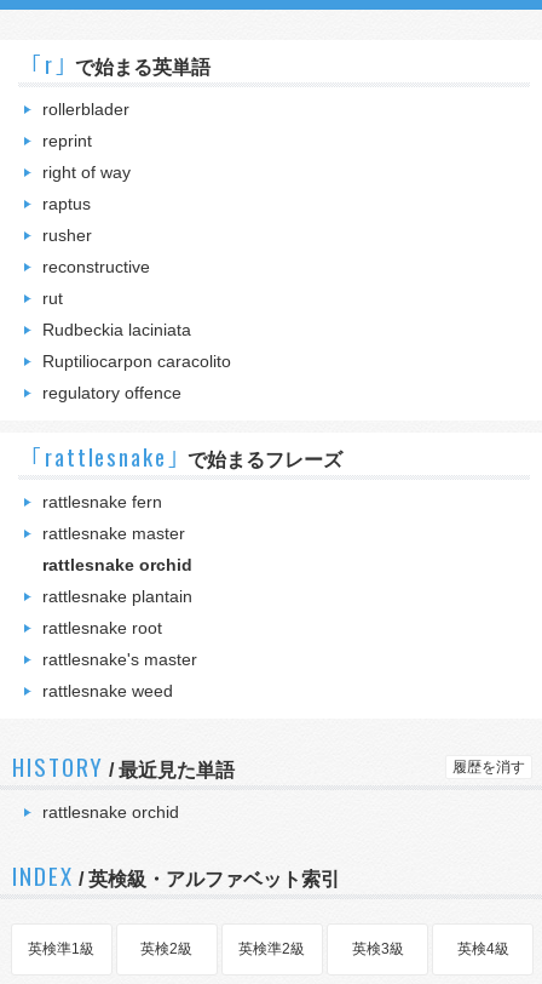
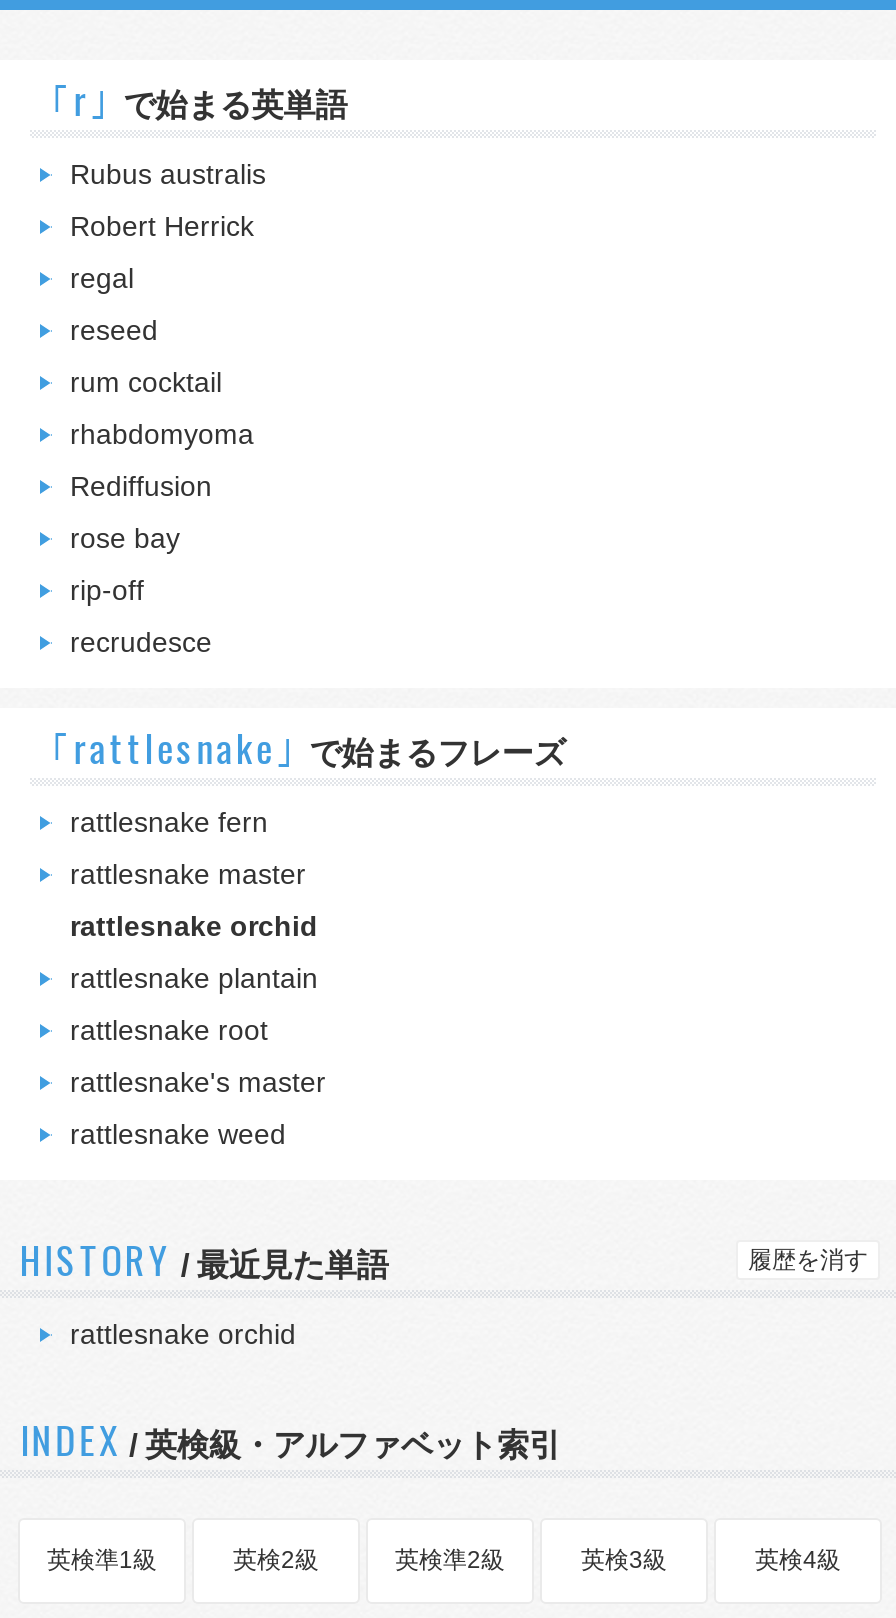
- rollerblader
+ Rubus australis

- reprint
+ Robert Herrick

- right of way
+ regal

- raptus
+ reseed

- rusher
+ rum cocktail

- reconstructive
+ rhabdomyoma

- rut
+ Rediffusion

- Rudbeckia laciniata
+ rose bay

- Ruptiliocarpon caracolito
+ rip-off

- regulatory offence
+ recrudesce
